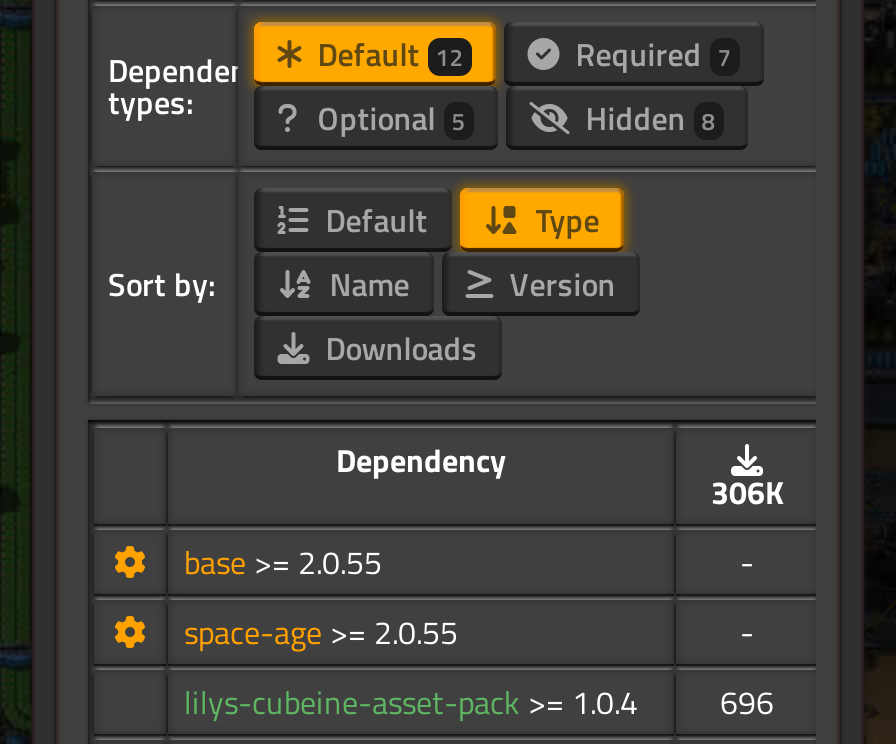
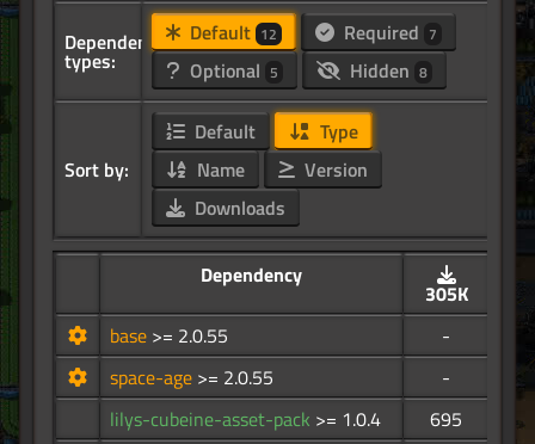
- 306K
+ 305K

- lilys-cubeine-asset-pack >= 1.0.4 696
+ lilys-cubeine-asset-pack >= 1.0.4 695
